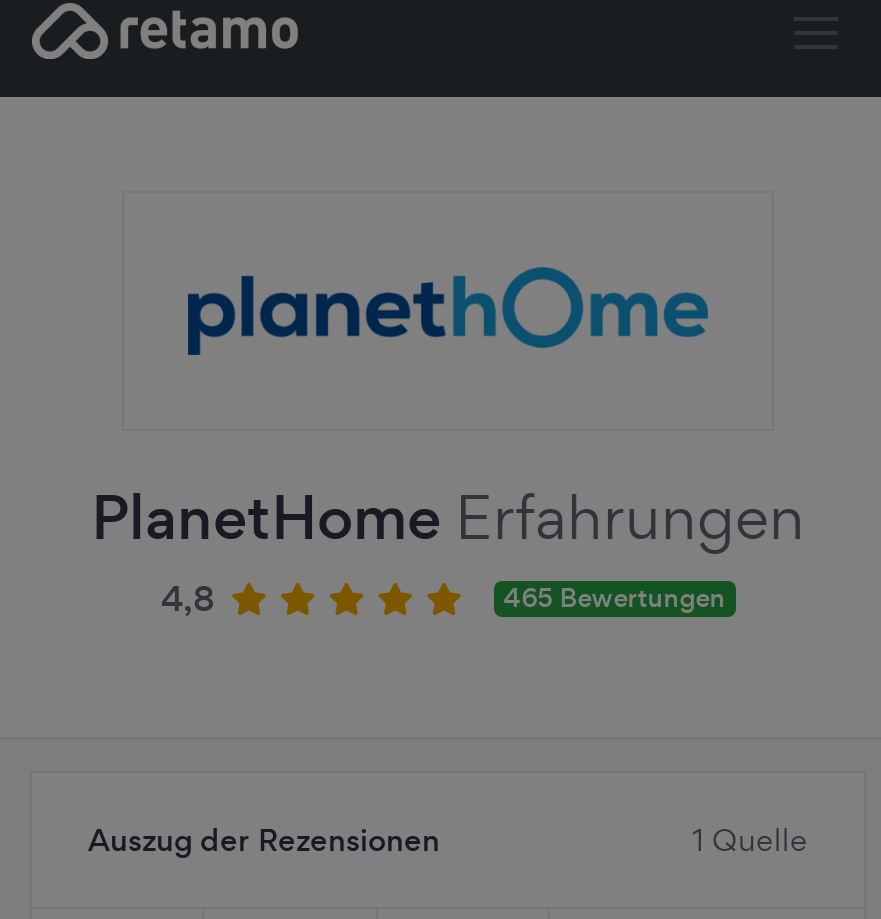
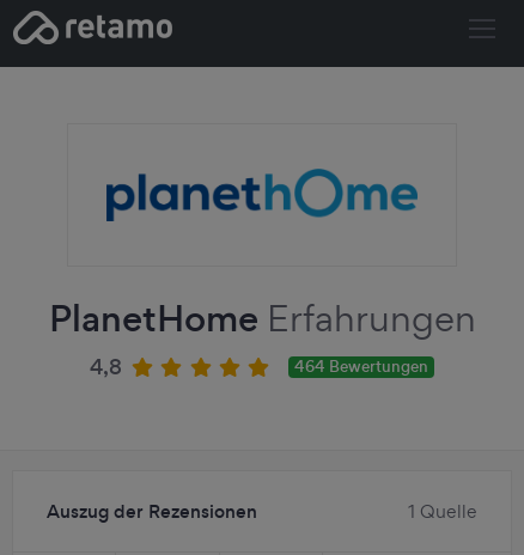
- 465 Bewertungen
+ 464 Bewertungen
